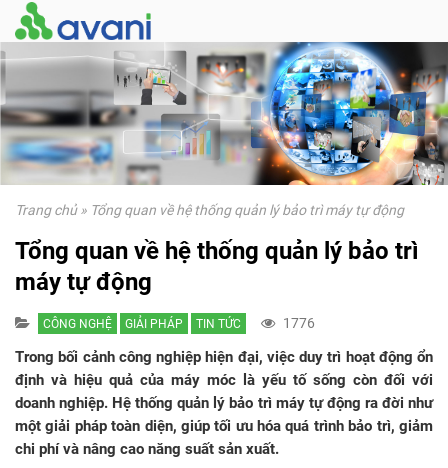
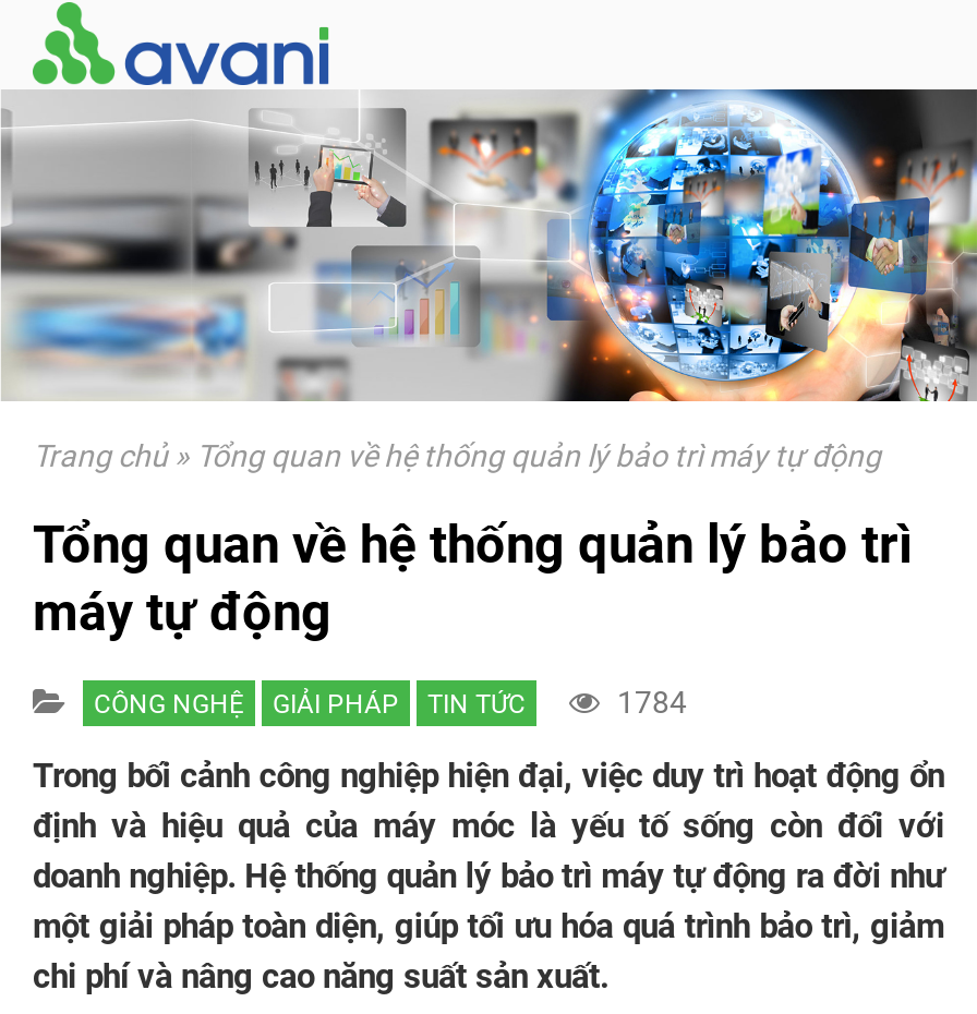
- 1776
+ 1784
